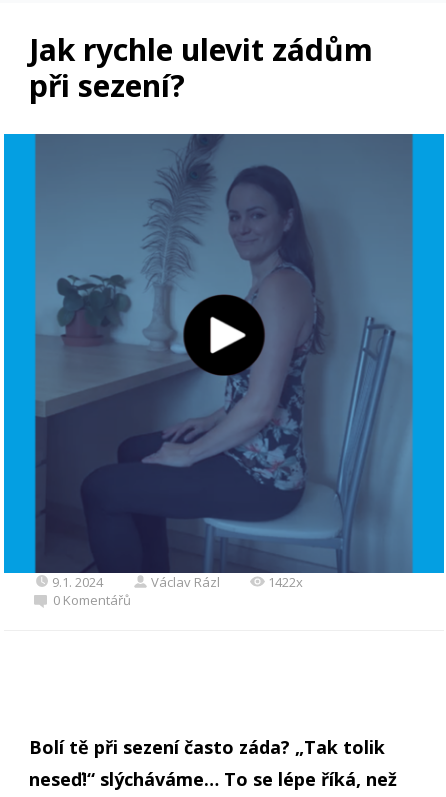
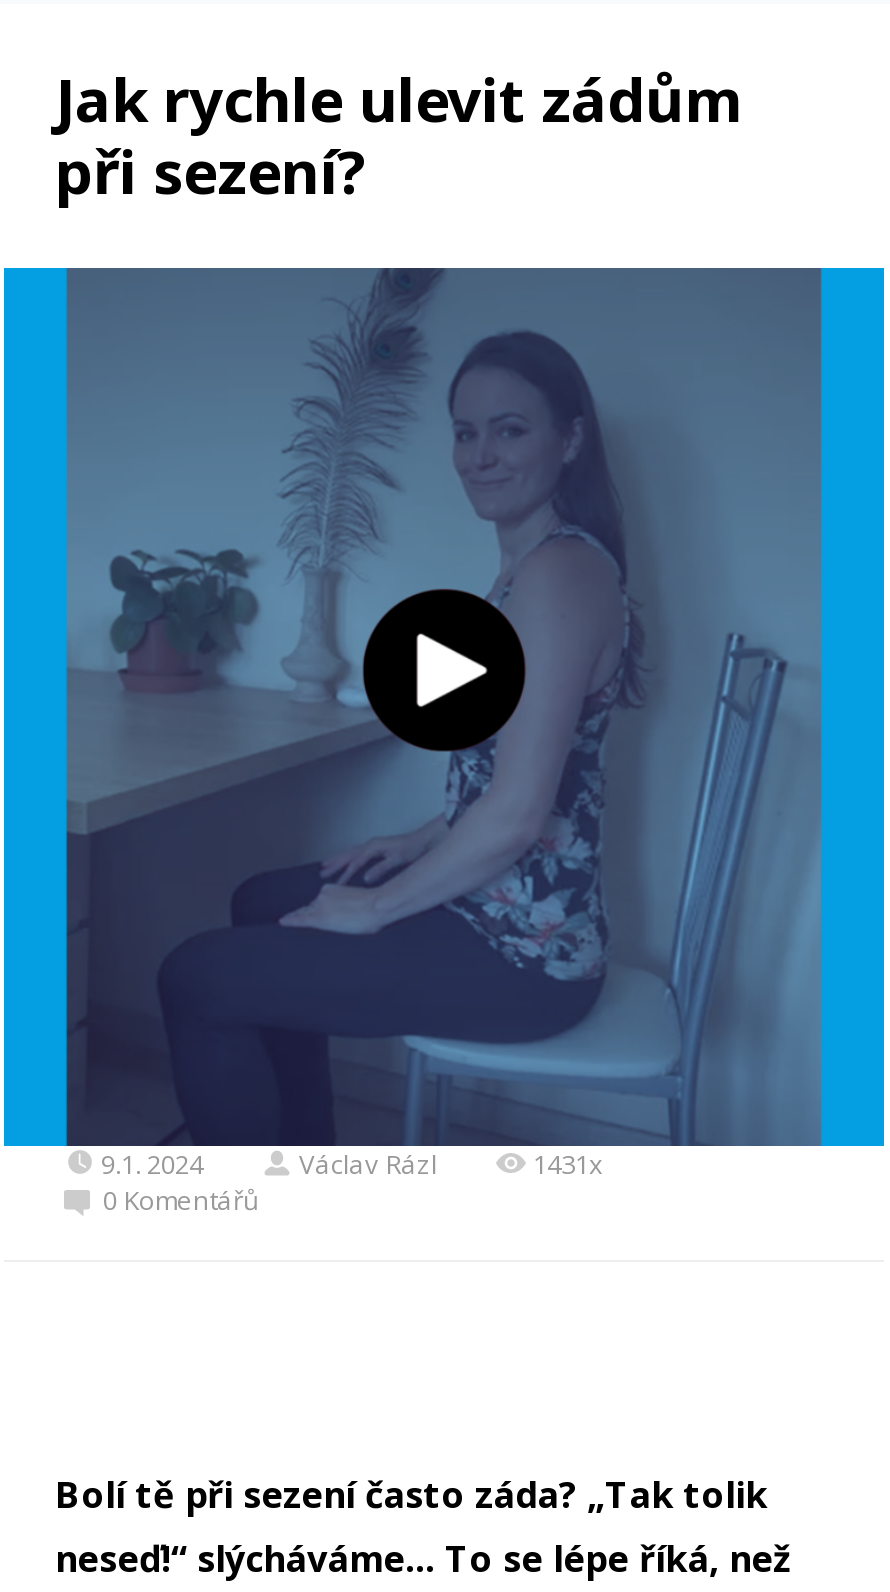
- 1422x
+ 1431x
